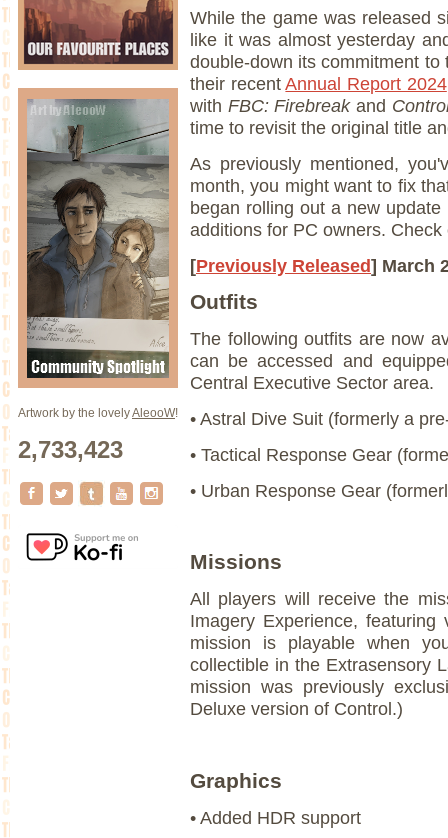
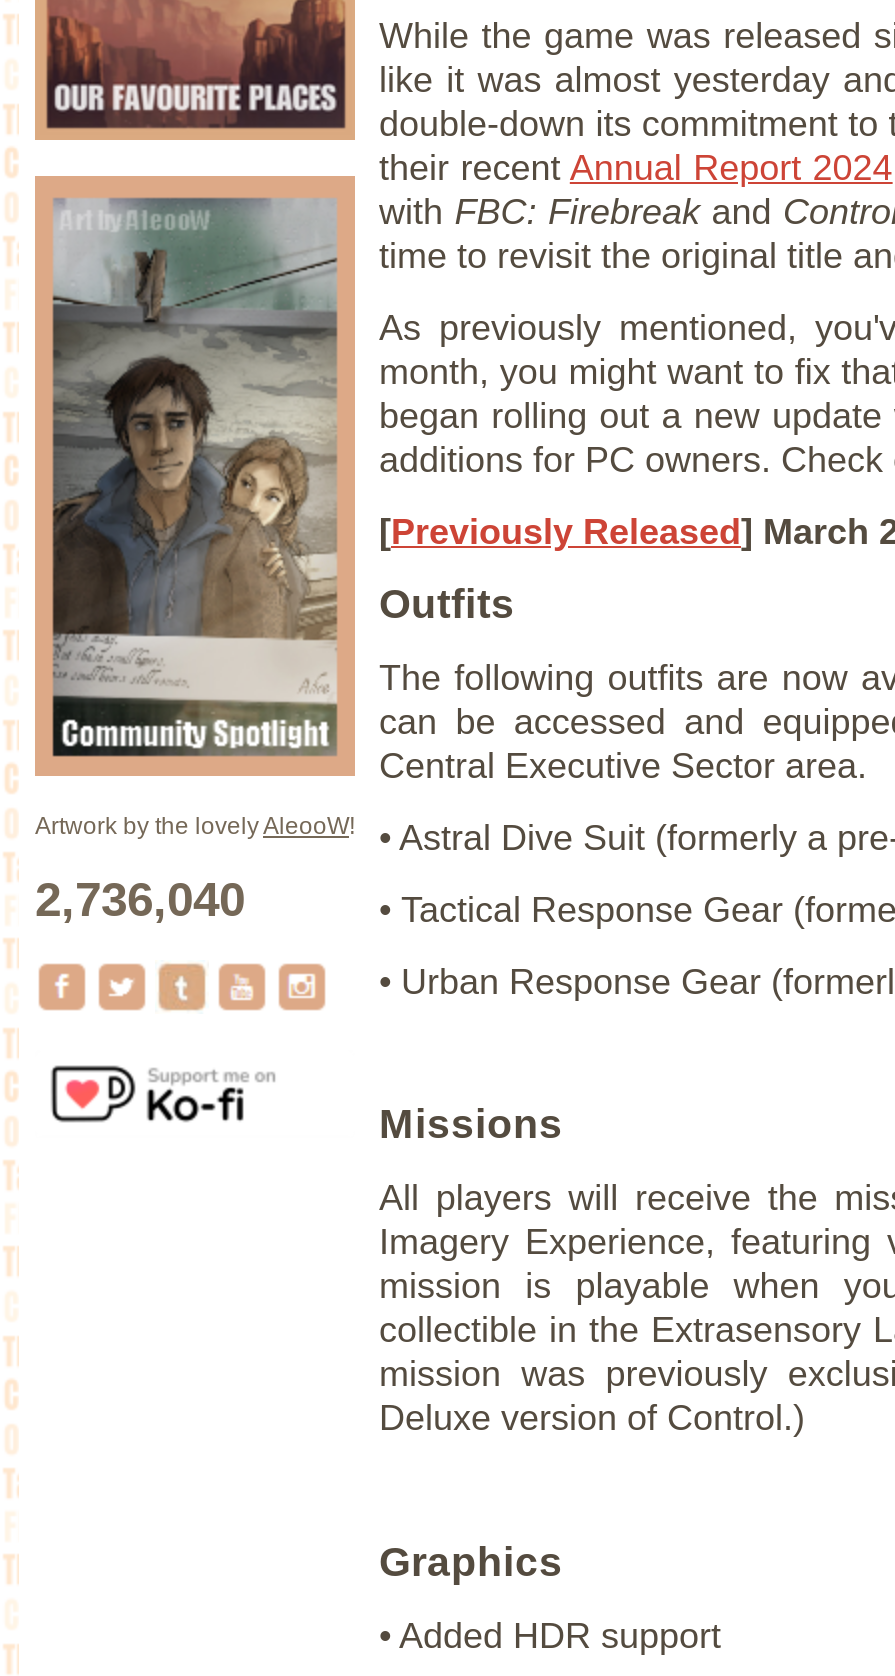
- 2,733,423
+ 2,736,040
